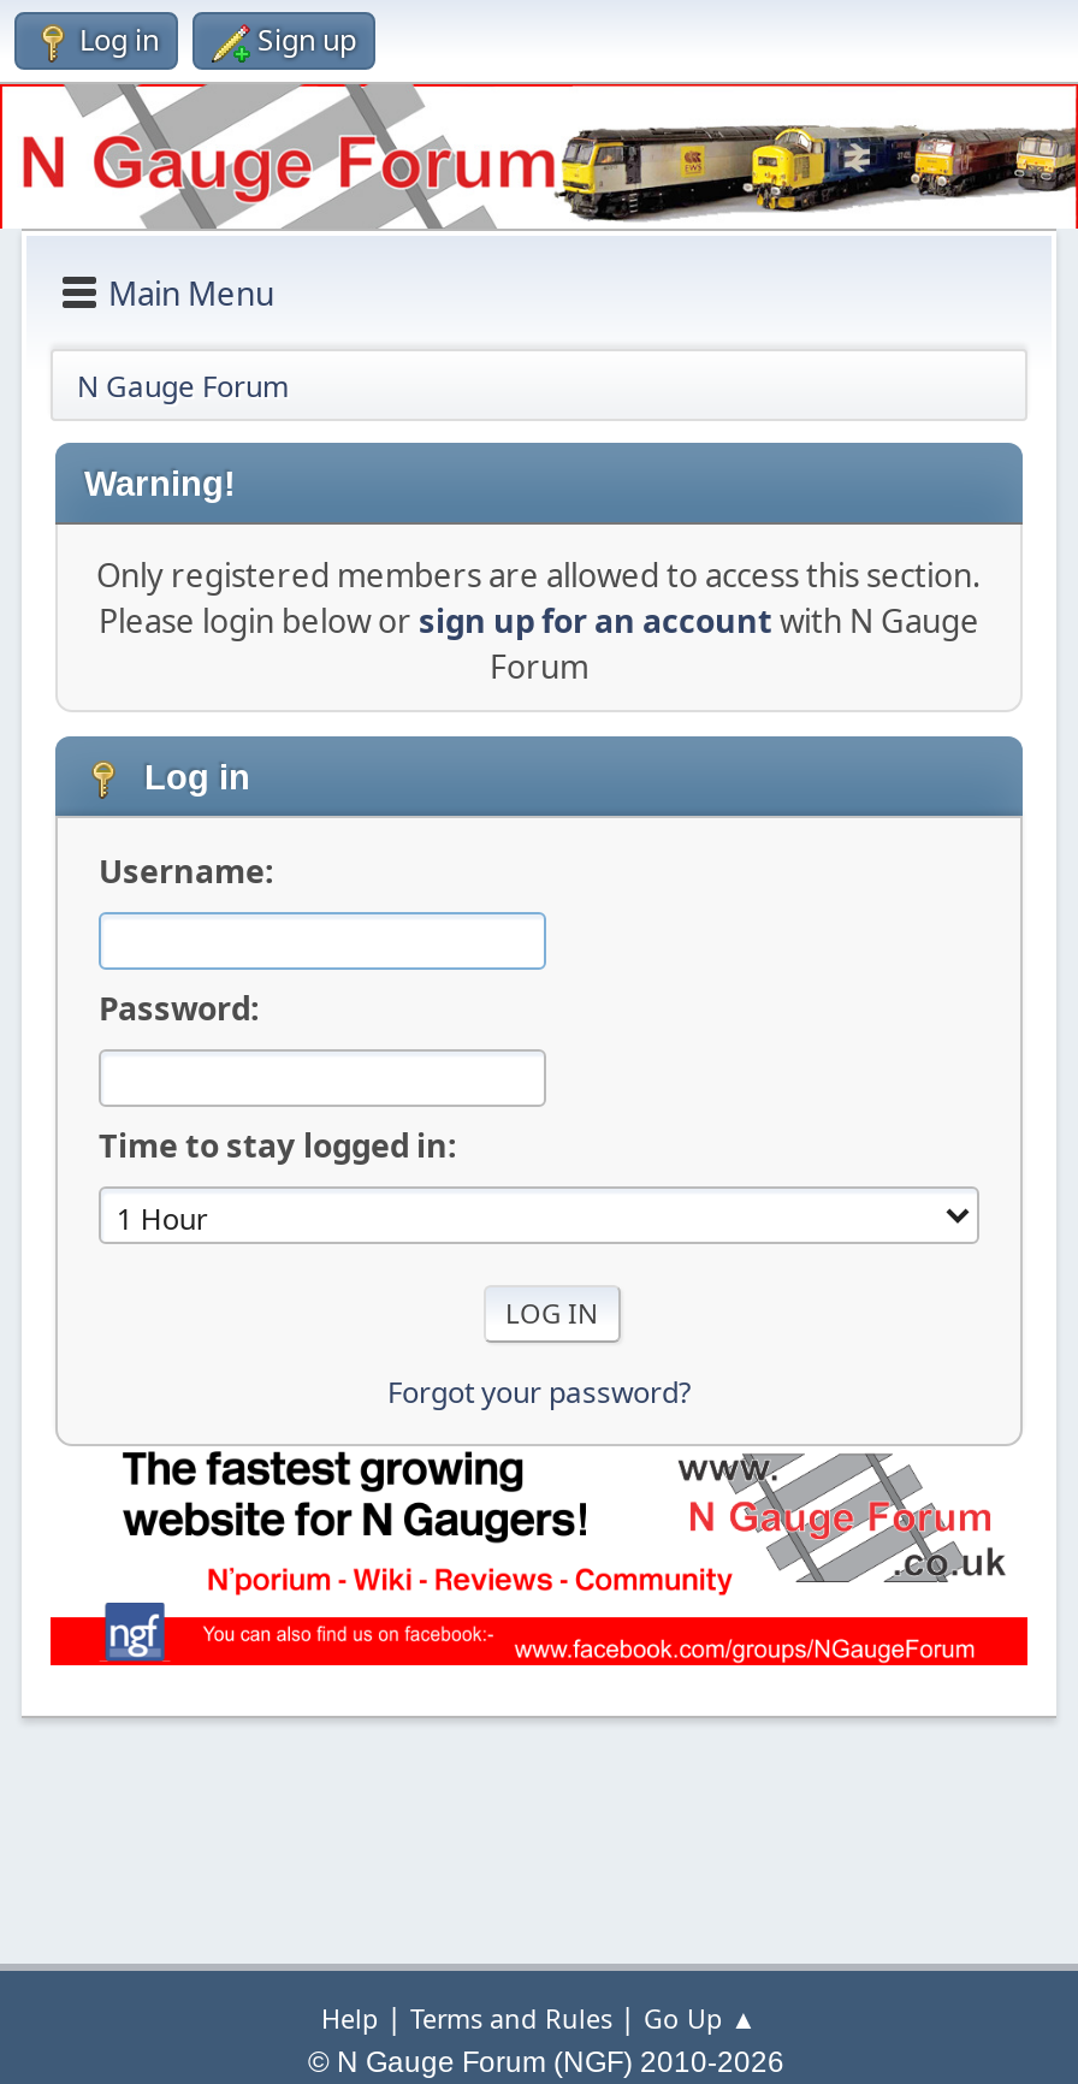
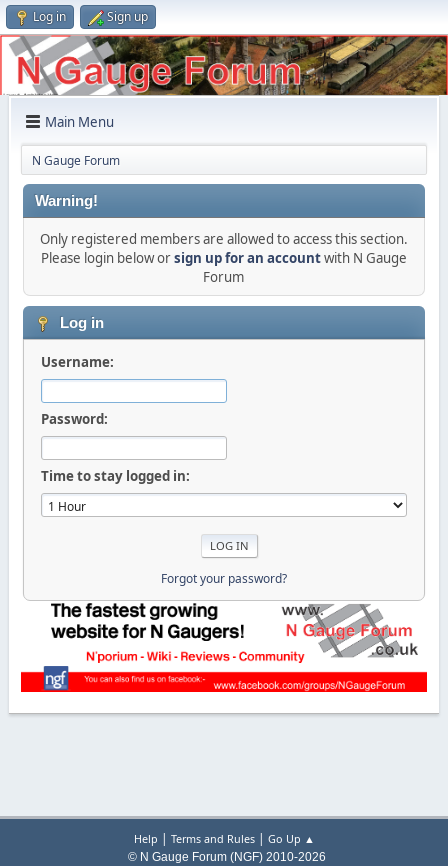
- [image]
+ [image]
